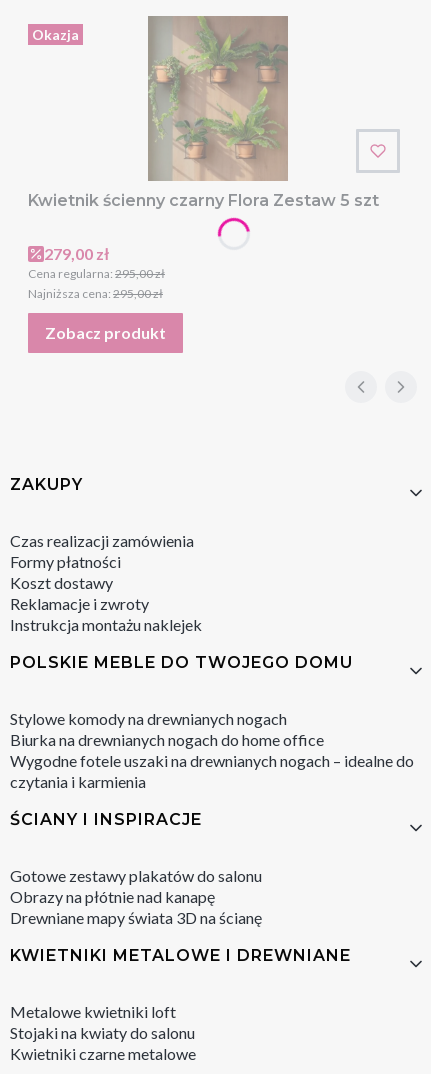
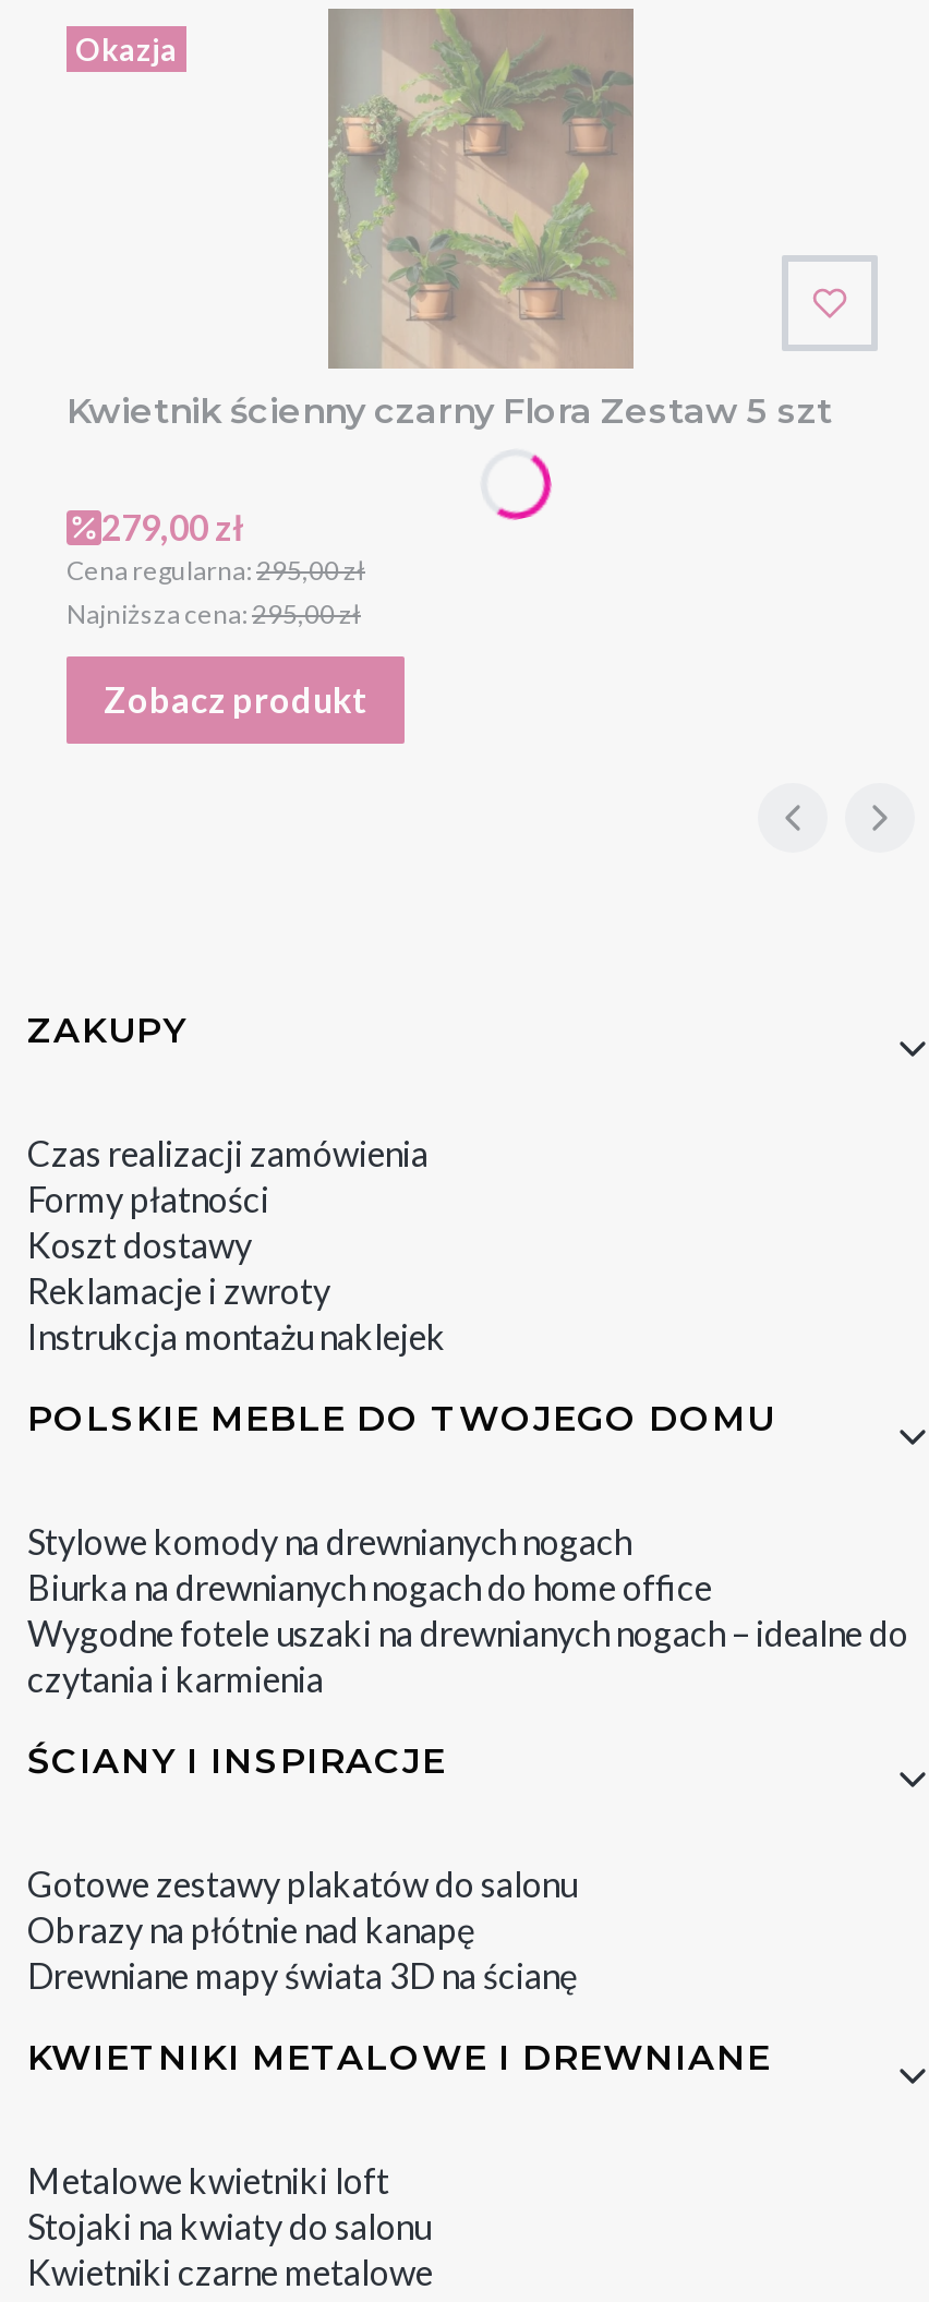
- [image]
+ [image]
